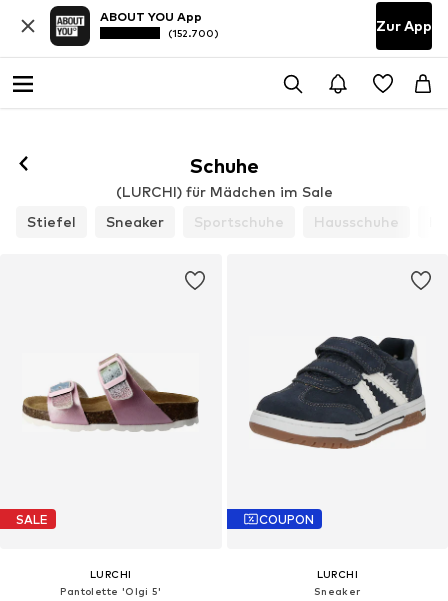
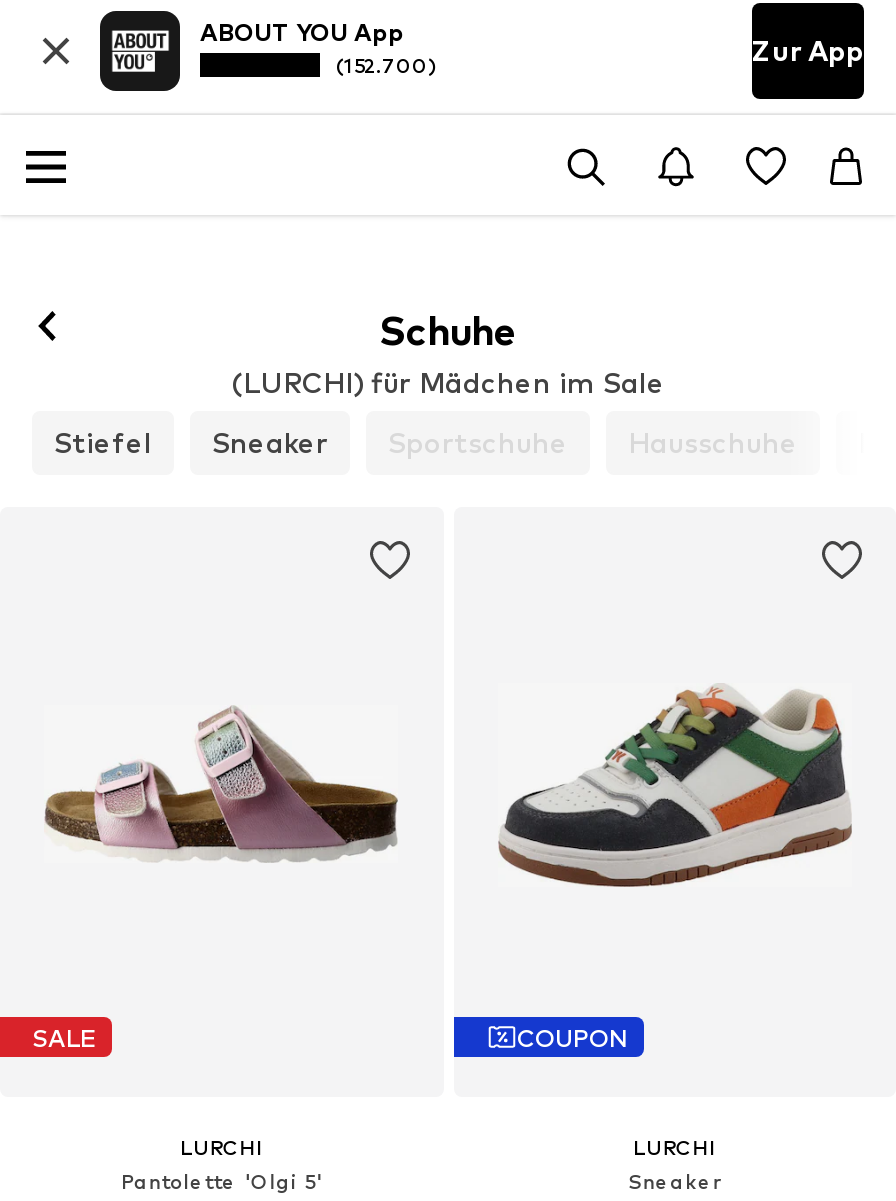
- [image]
+ [image]
